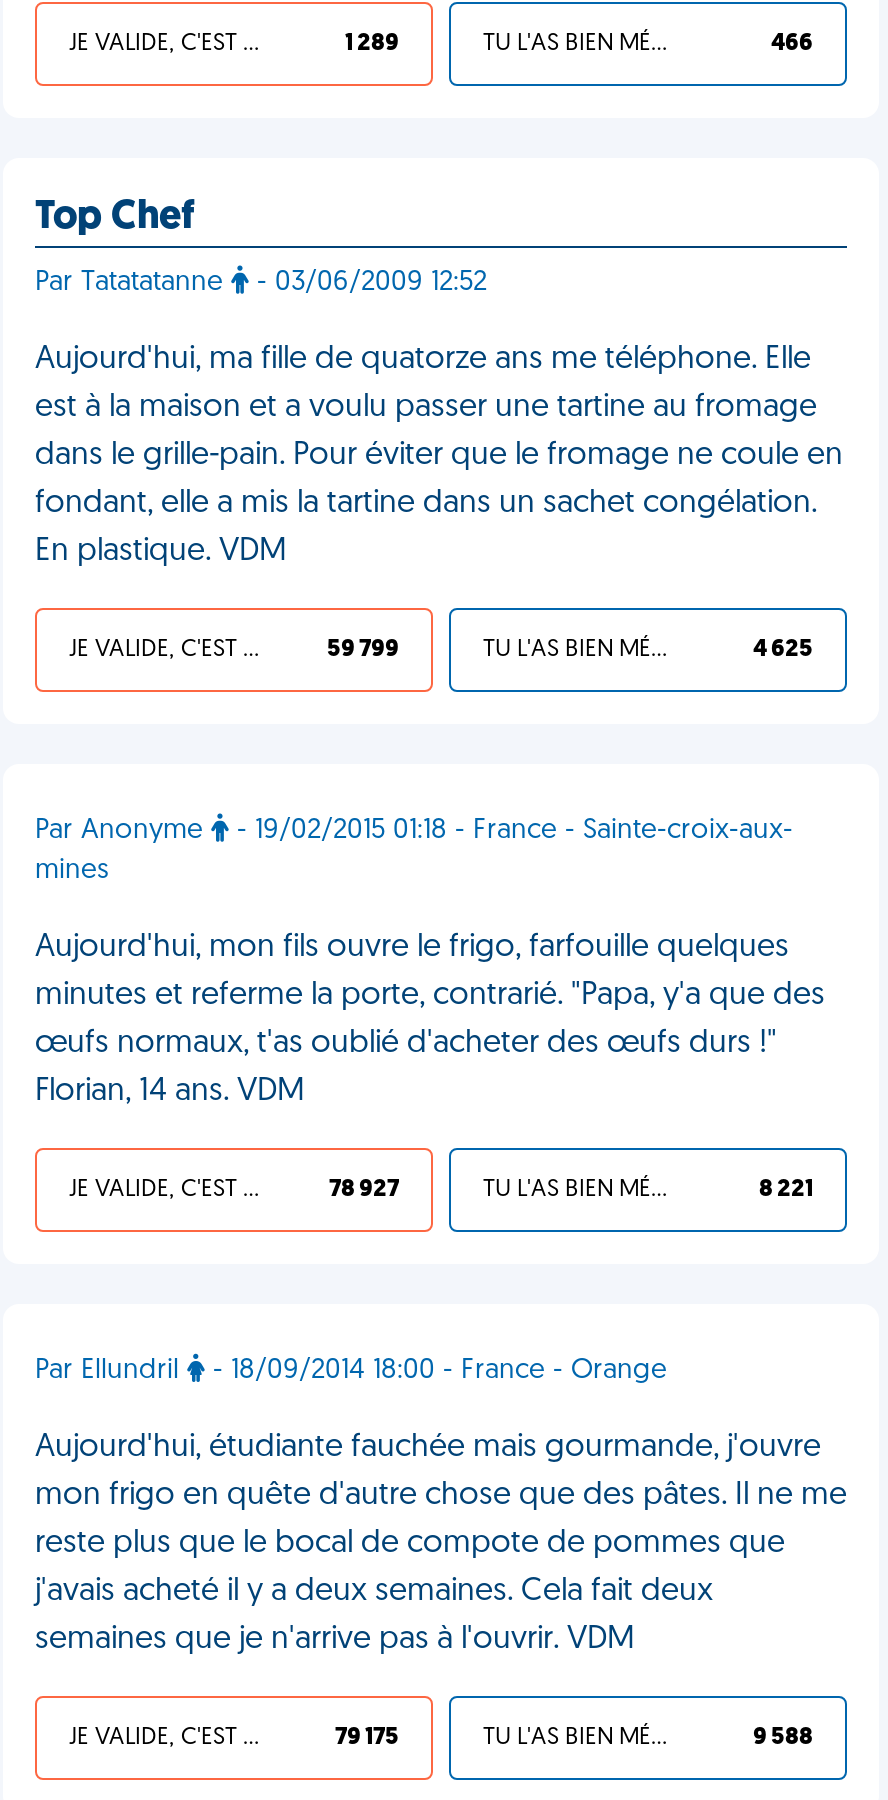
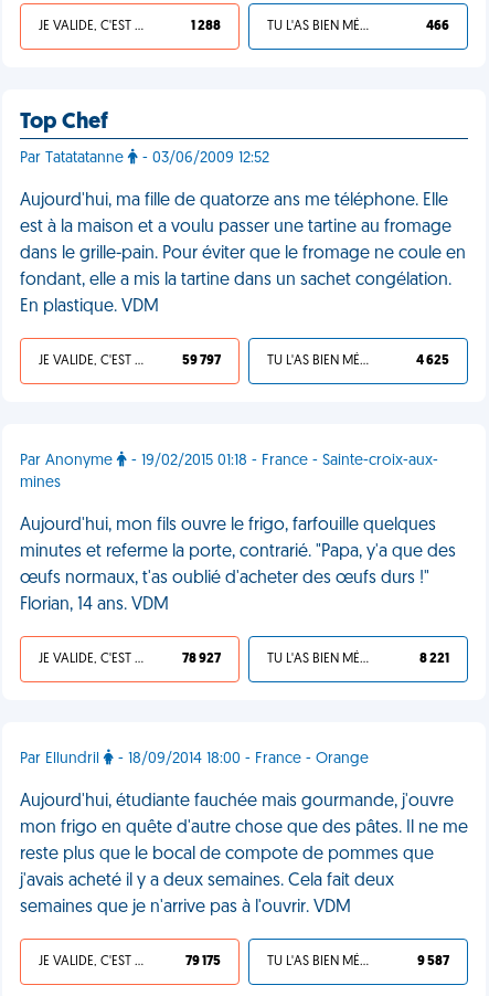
- 1 289
+ 1 288

- 59 799
+ 59 797

- 9 588
+ 9 587
